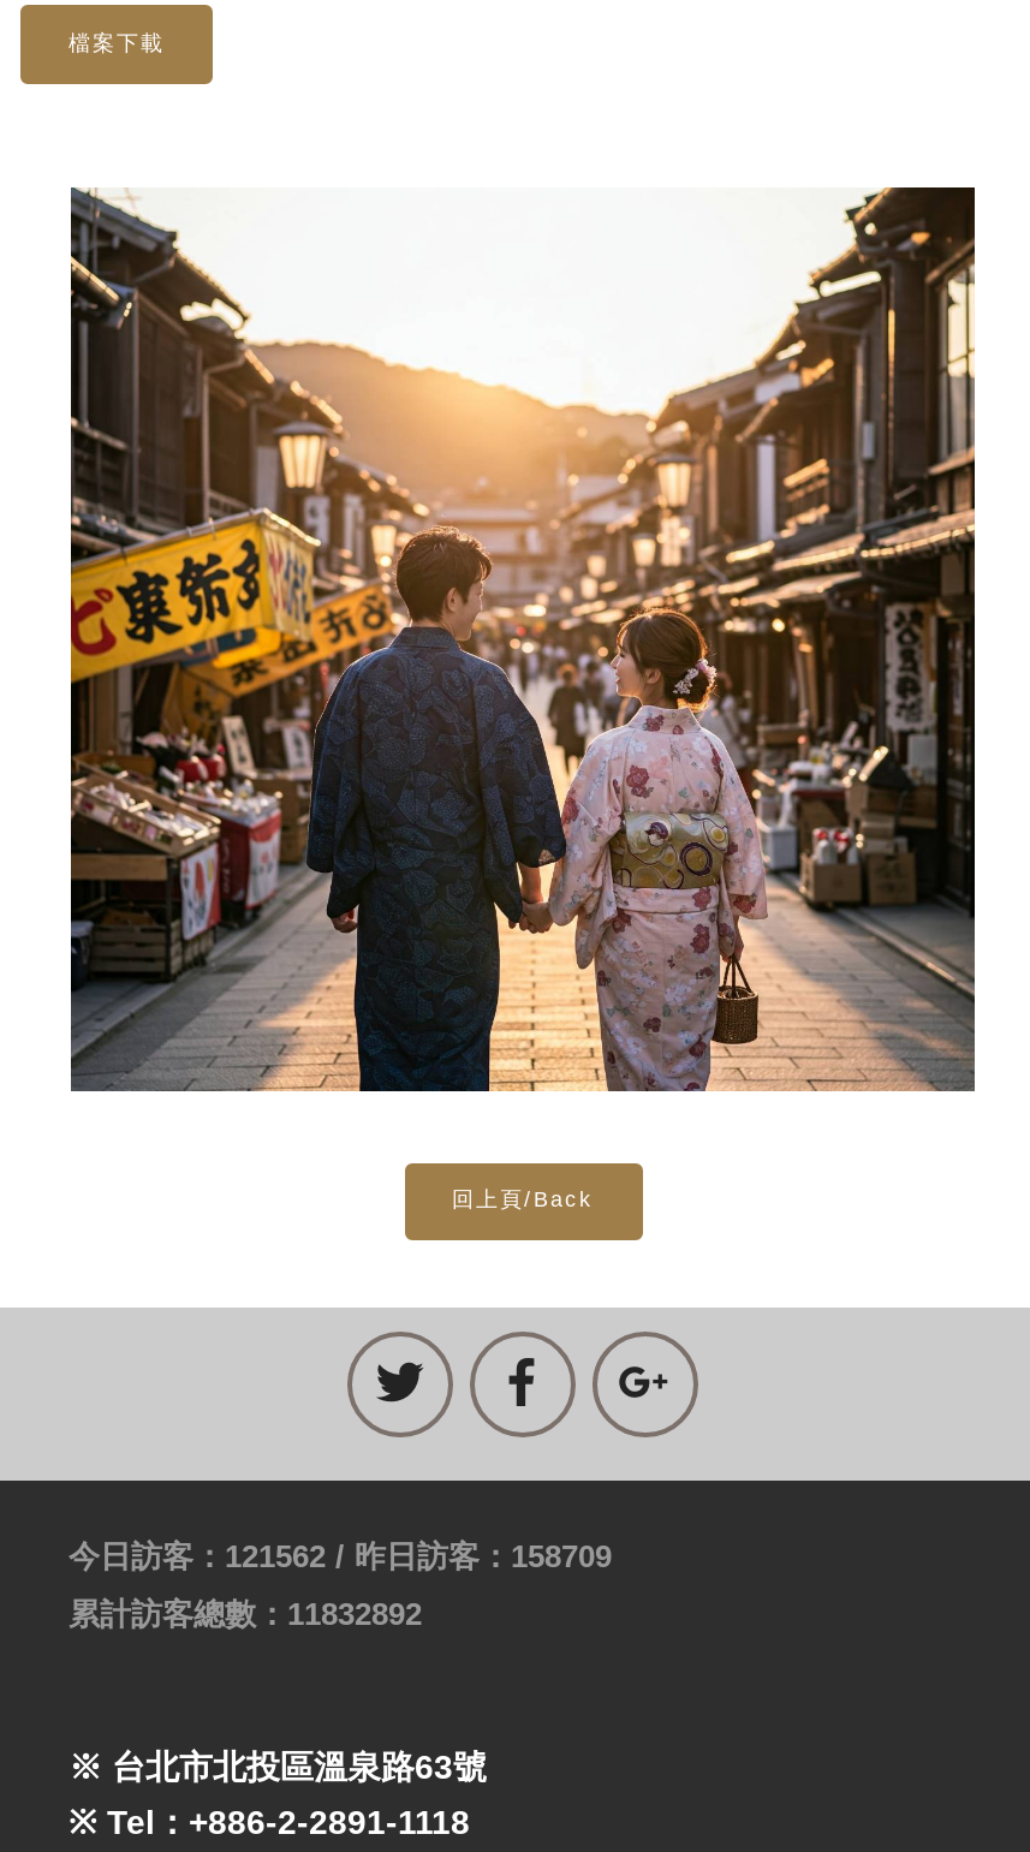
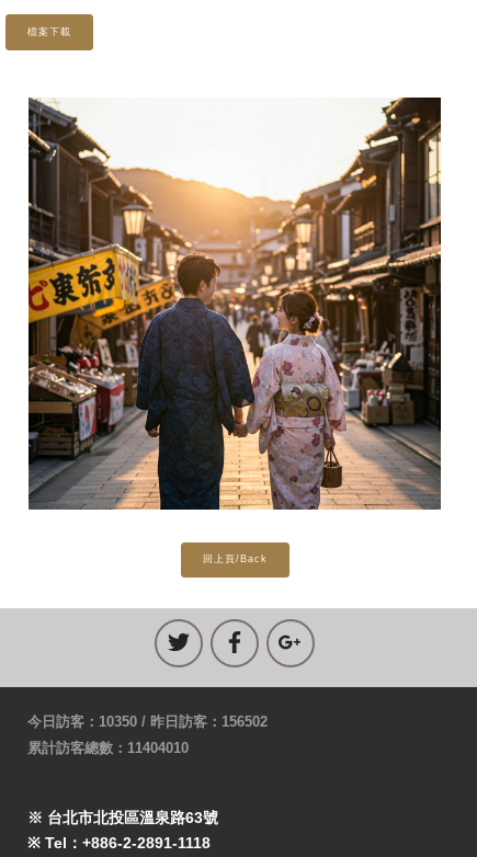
- 今日訪客：121562 / 昨日訪客：158709
+ 今日訪客：10350 / 昨日訪客：156502

- 累計訪客總數：11832892
+ 累計訪客總數：11404010
